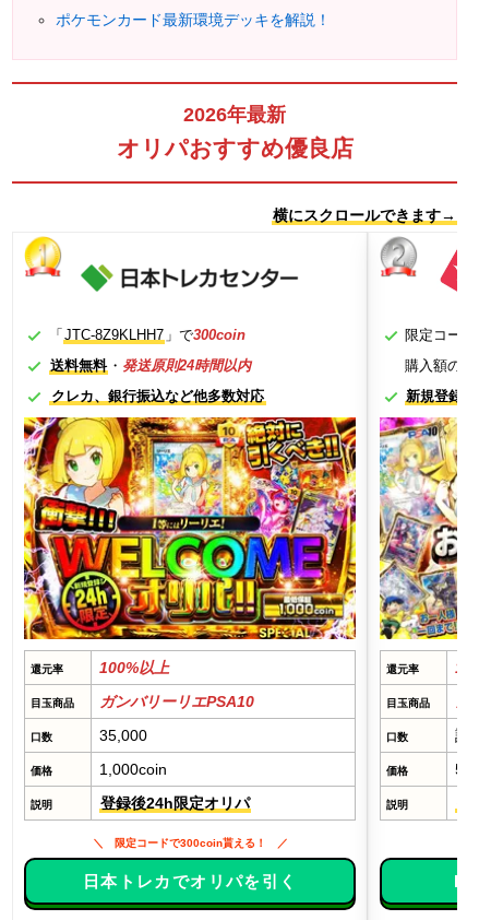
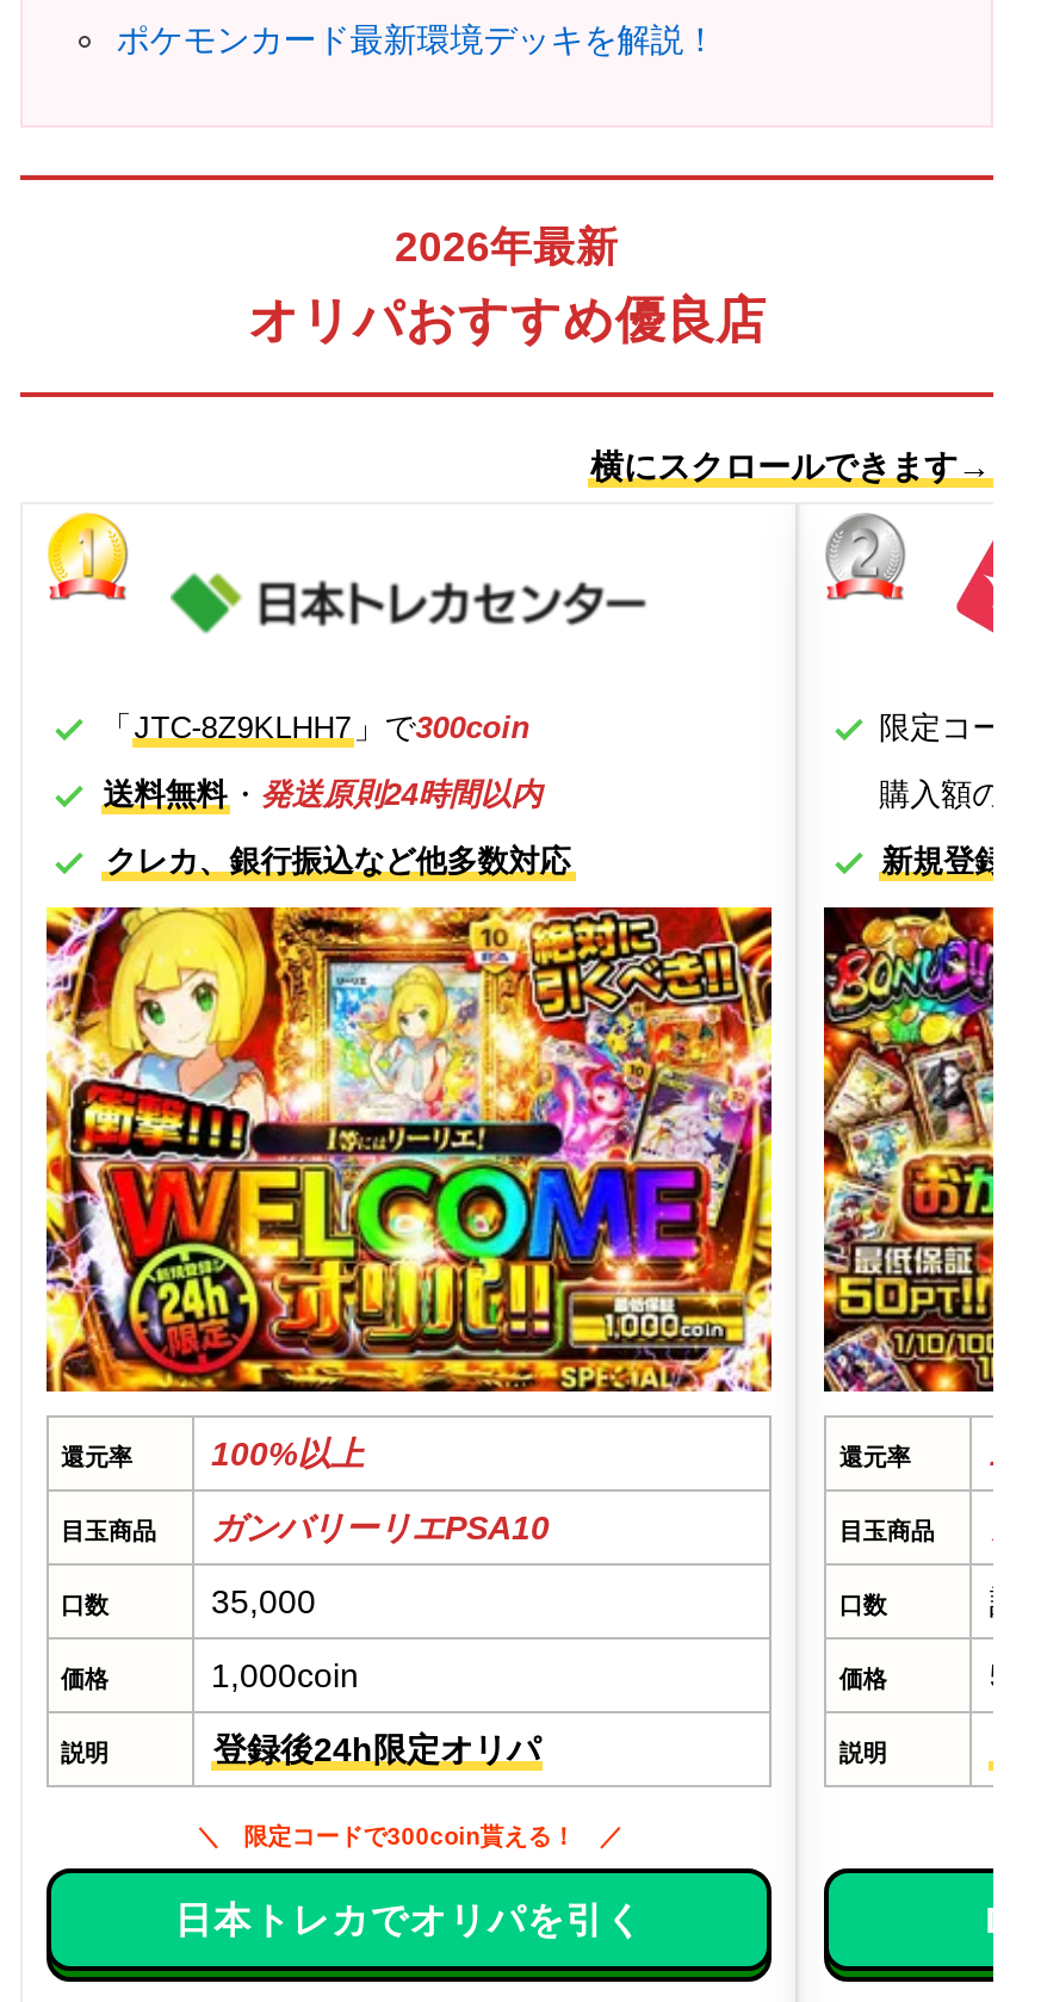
- [image]
+ [image]
